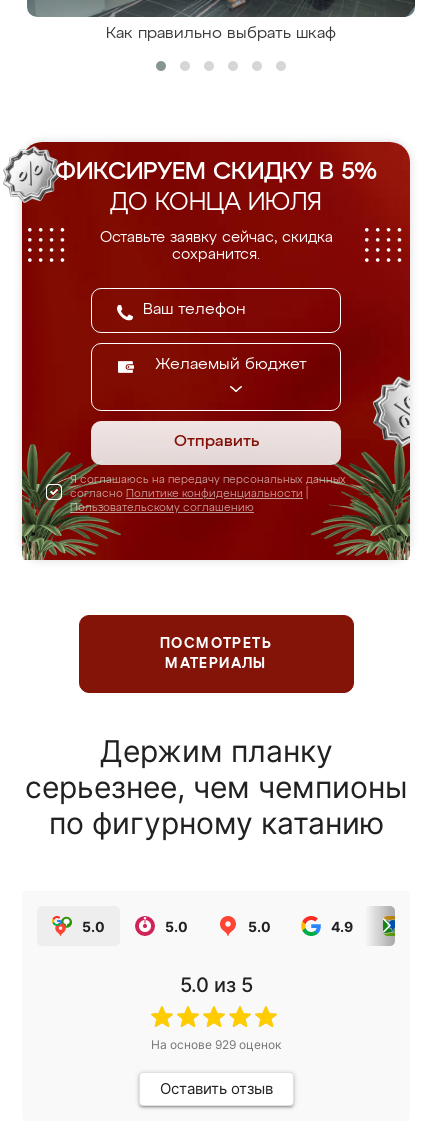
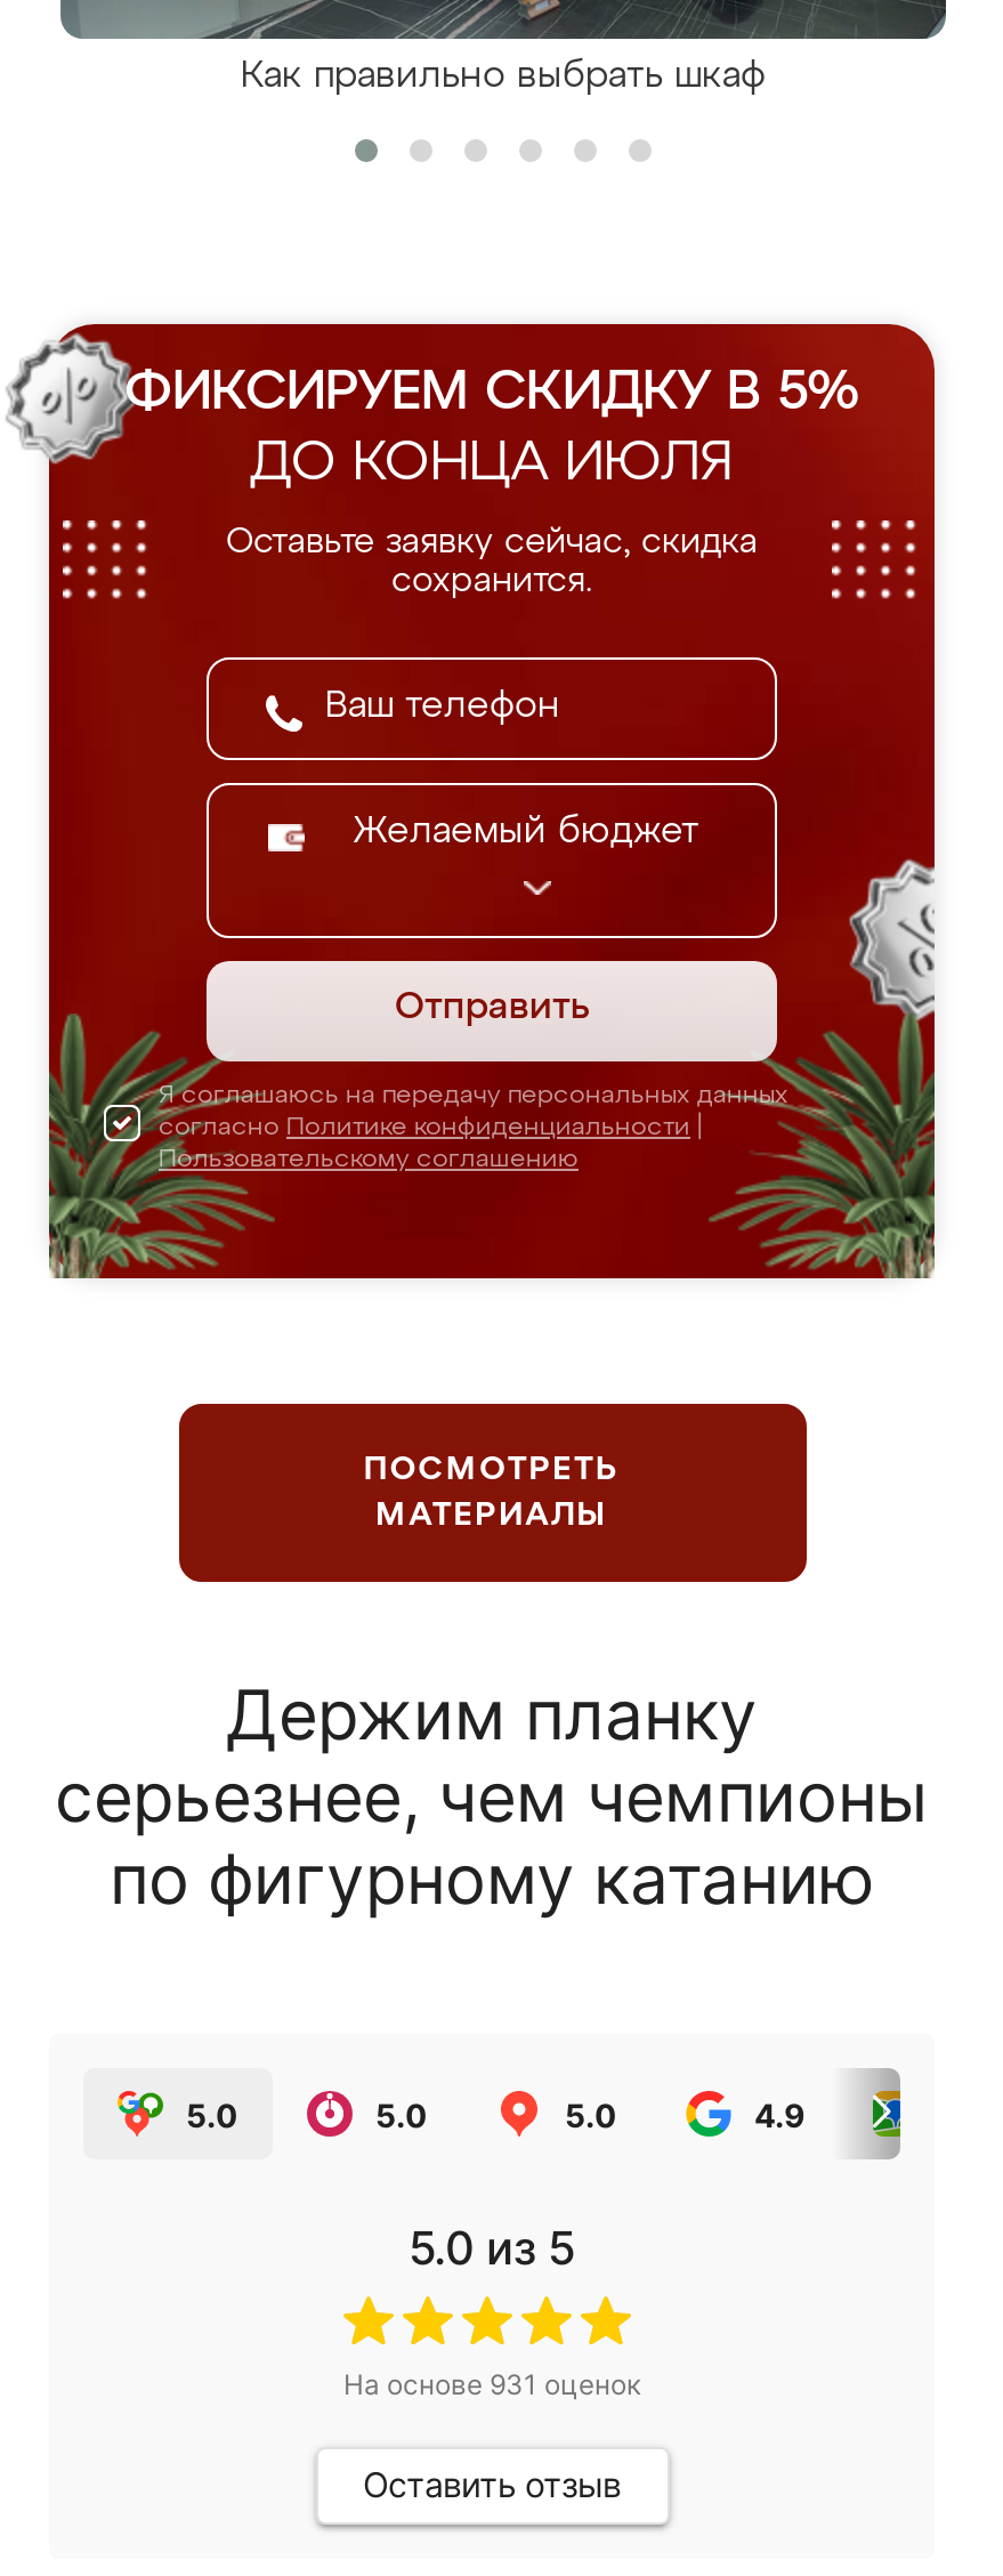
- На основе 929 оценок
+ На основе 931 оценок
